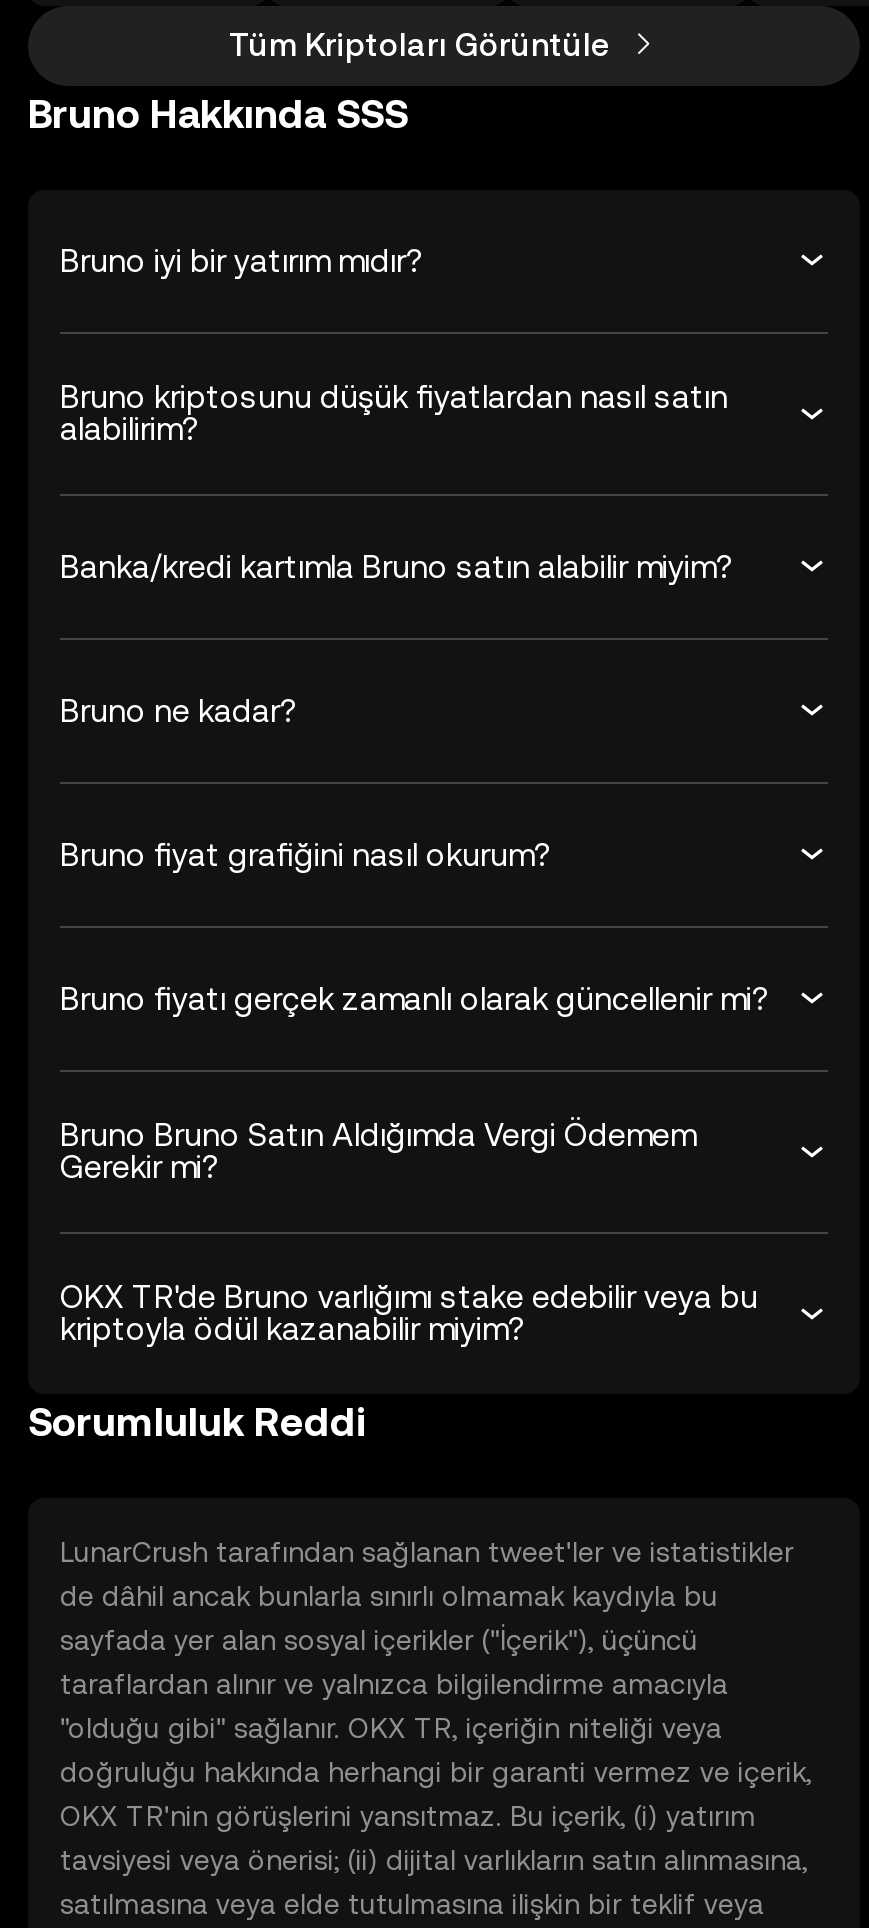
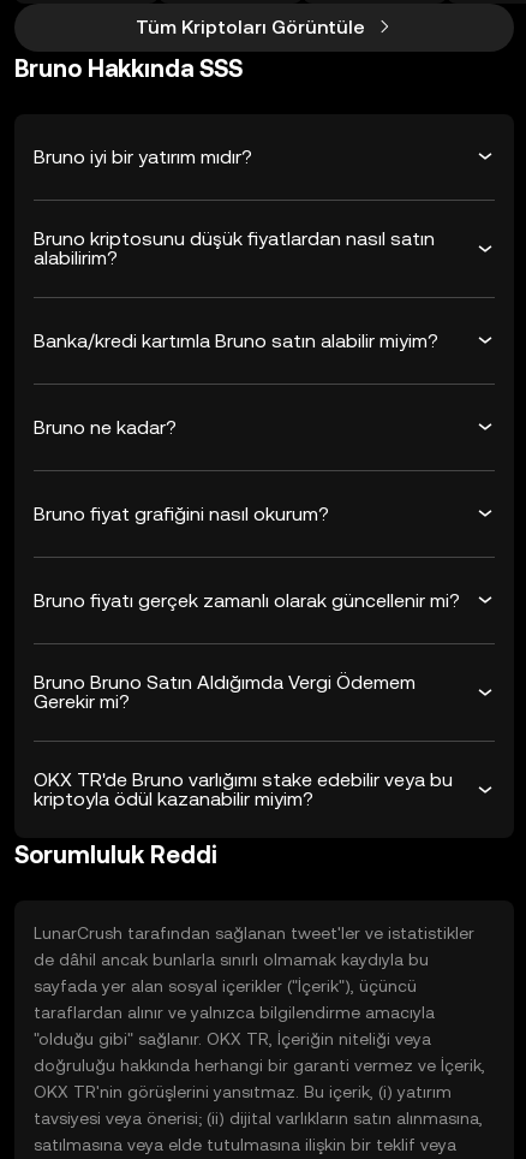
- "olduğu gibi" sağlanır. OKX TR, içeriğin niteliği veya
+ "olduğu gibi" sağlanır. OKX TR, İçeriğin niteliği veya

- doğruluğu hakkında herhangi bir garanti vermez ve içerik,
+ doğruluğu hakkında herhangi bir garanti vermez ve İçerik,
